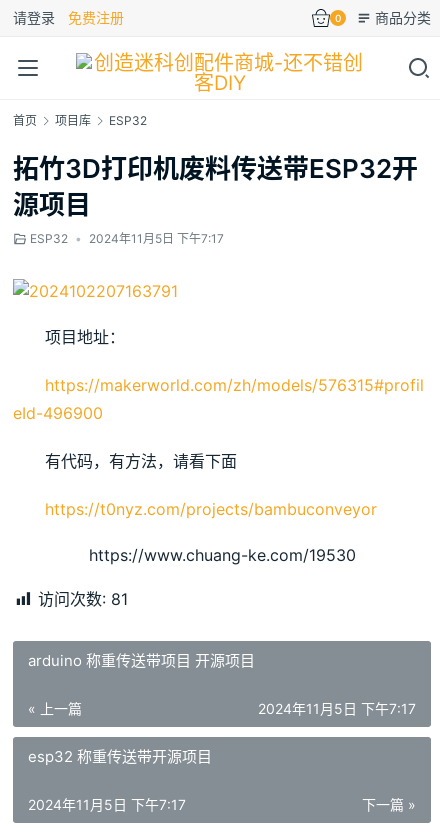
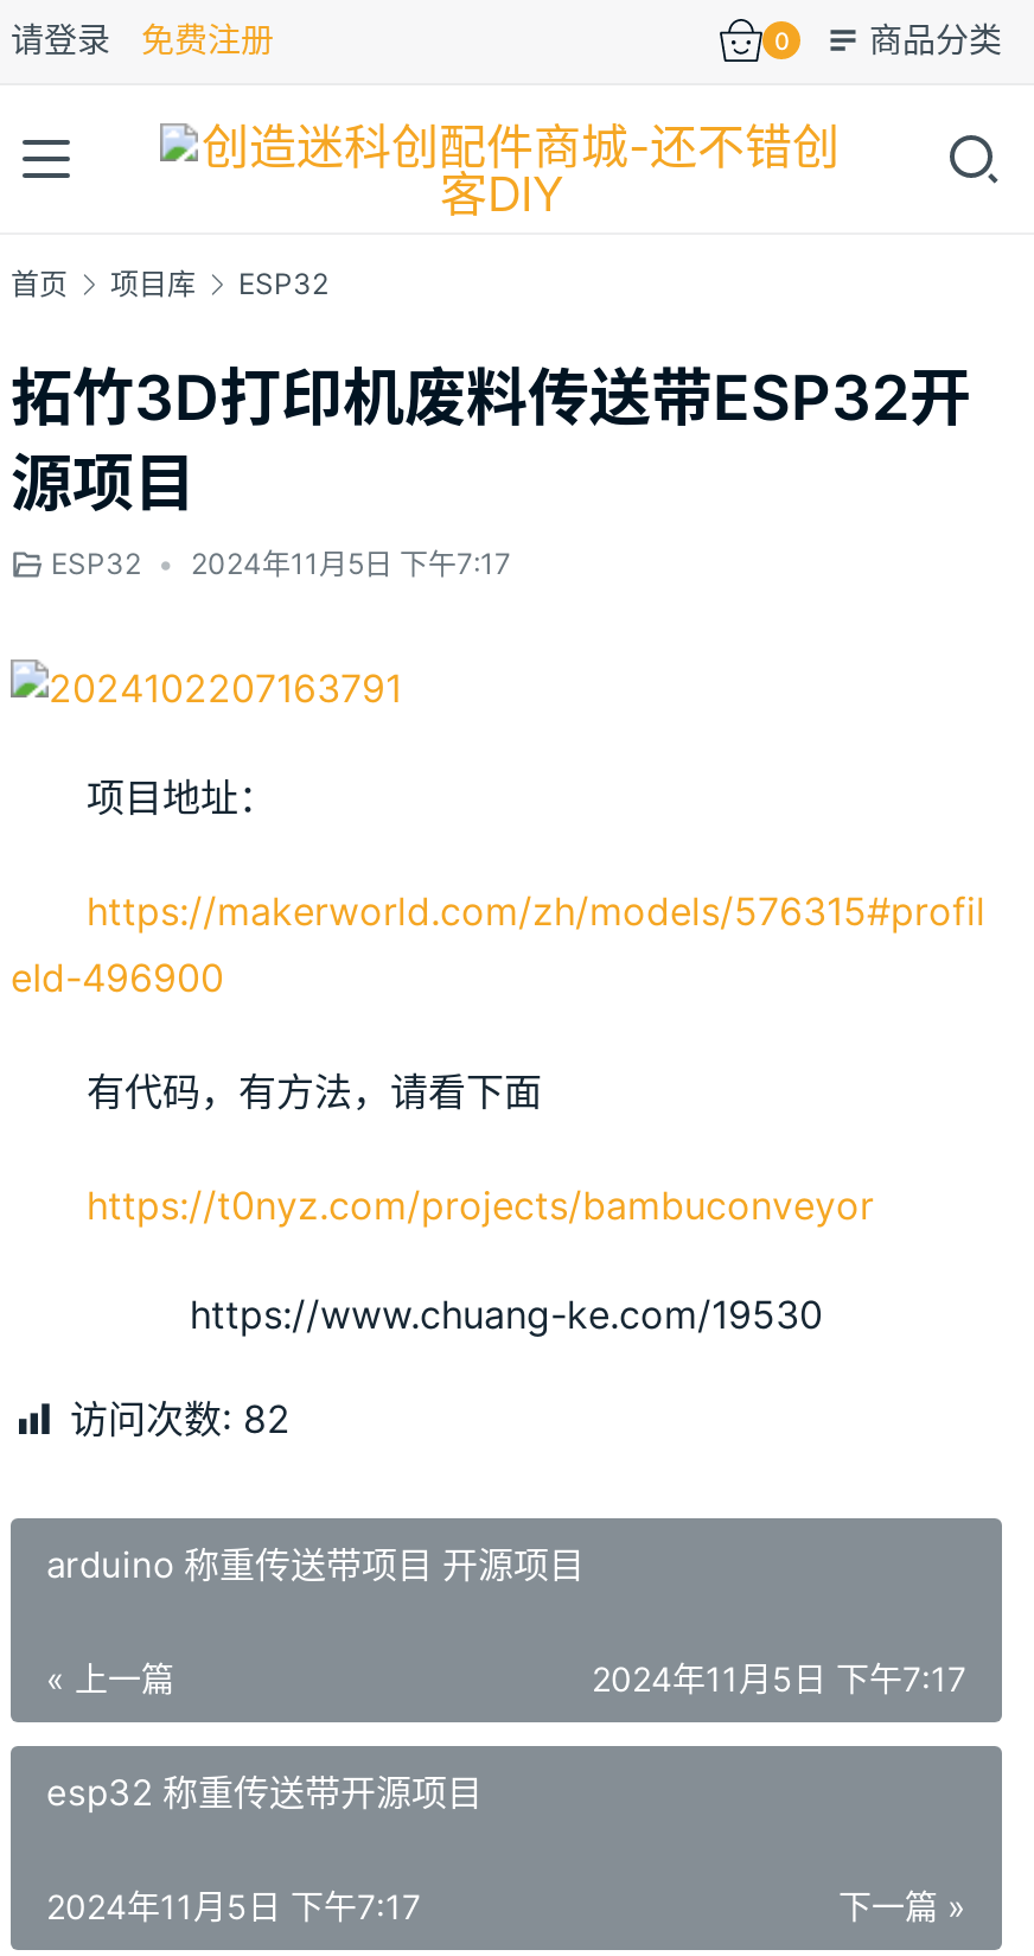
- 访问次数: 81
+ 访问次数: 82
